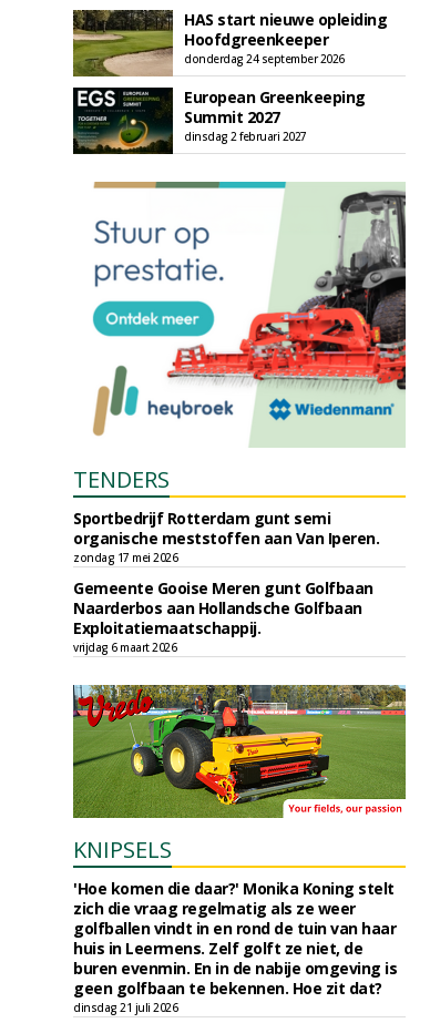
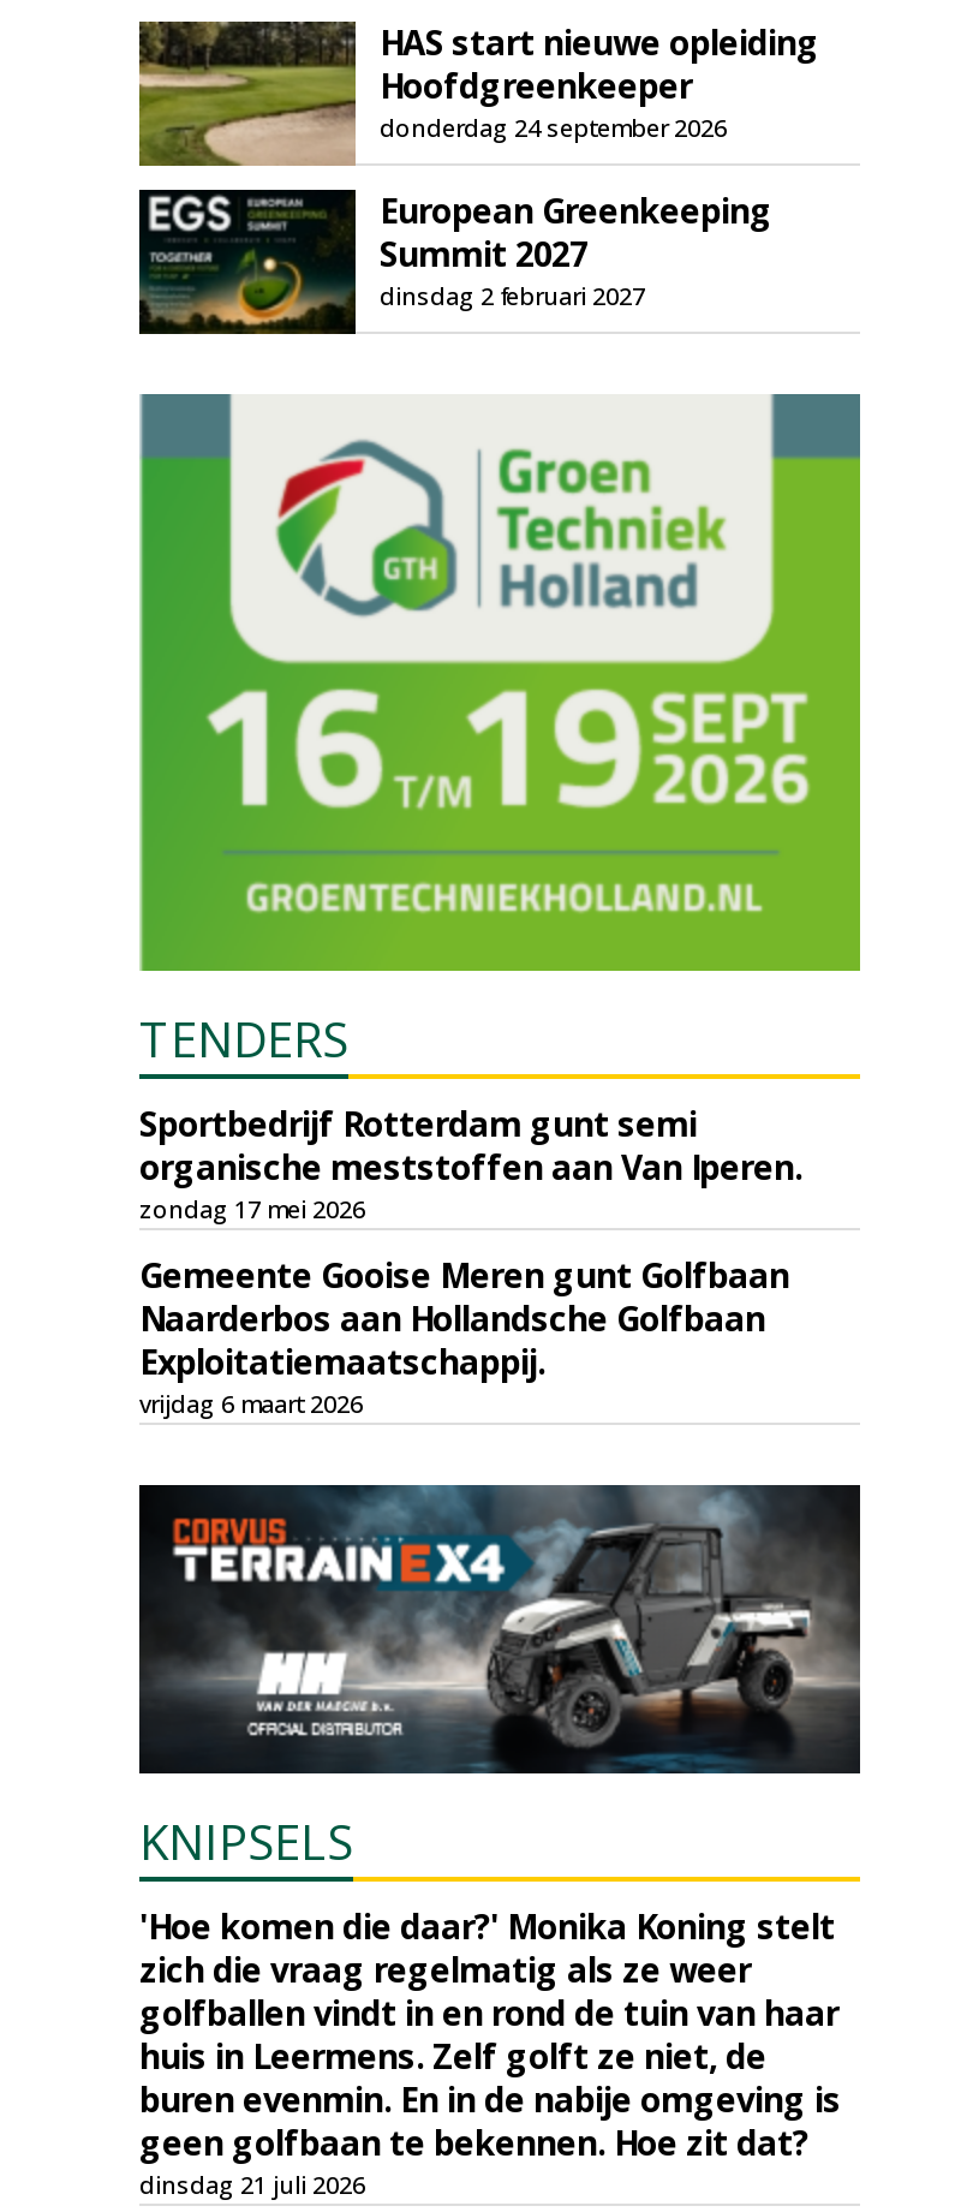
- [image]
+ [image]

- [image]
+ [image]
